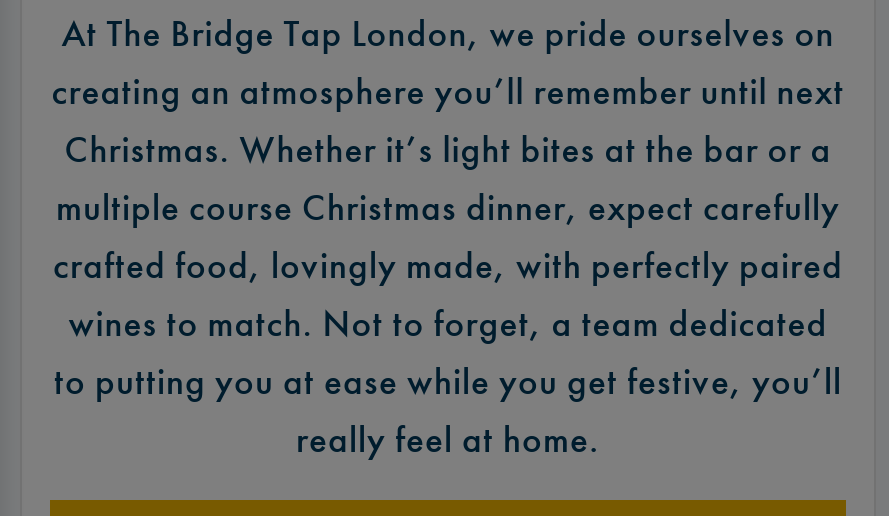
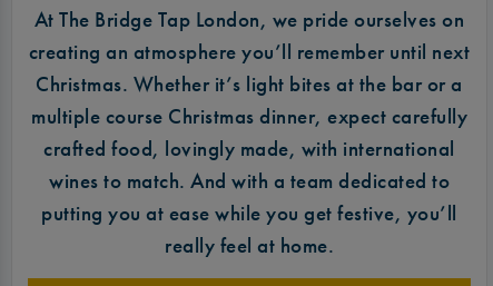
- crafted food, lovingly made, with perfectly paired
- wines to match. Not to forget, a team dedicated
- to putting you at ease while you get festive, you’ll
+ crafted food, lovingly made, with international
+ wines to match. And with a team dedicated to
+ putting you at ease while you get festive, you’ll
